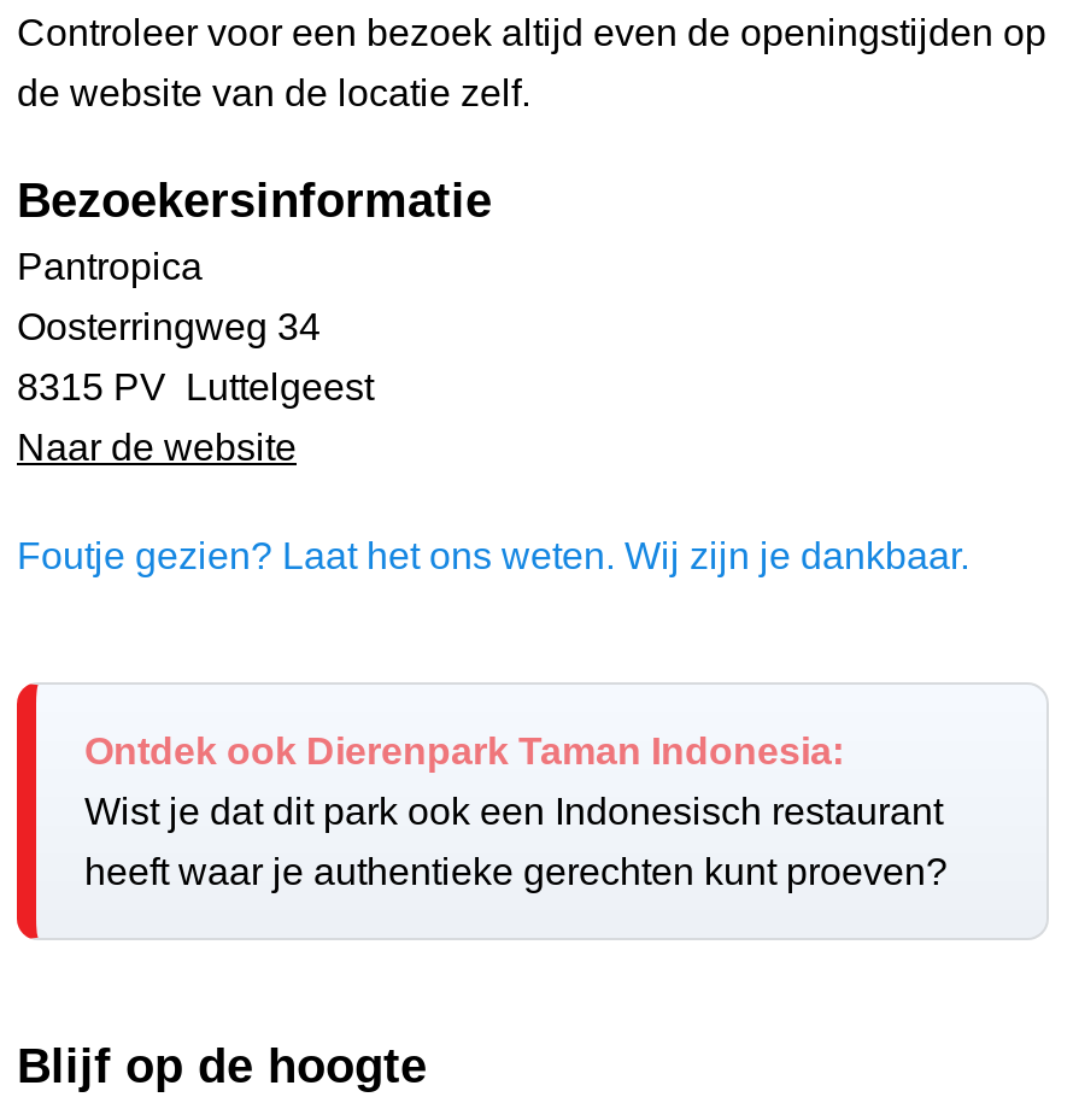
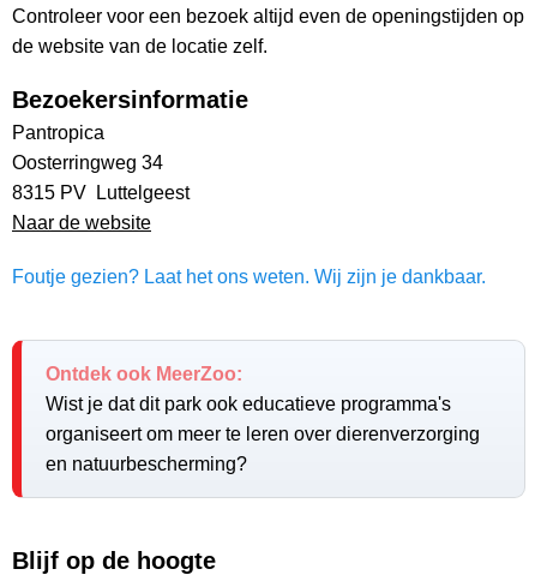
- Ontdek ook Dierenpark Taman Indonesia:
- Wist je dat dit park ook een Indonesisch restaurant
- heeft waar je authentieke gerechten kunt proeven?
+ Ontdek ook MeerZoo:
+ Wist je dat dit park ook educatieve programma's
+ organiseert om meer te leren over dierenverzorging
+ en natuurbescherming?
